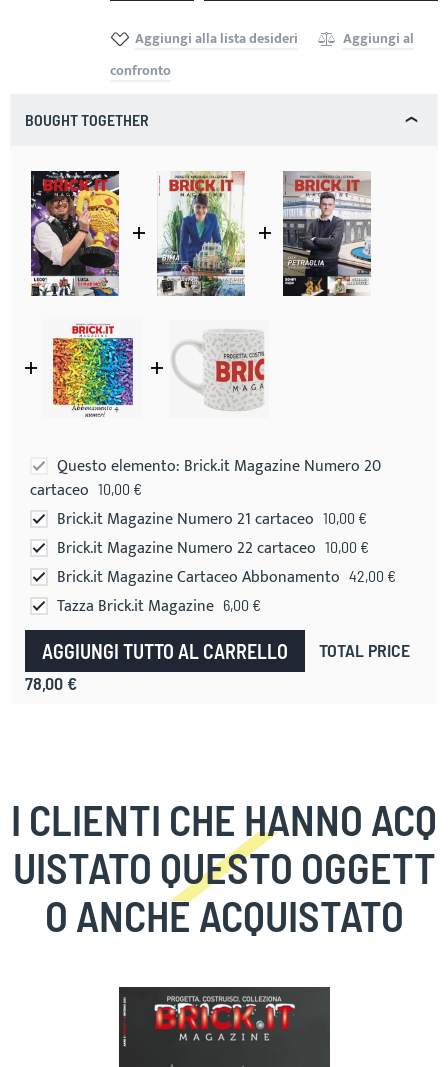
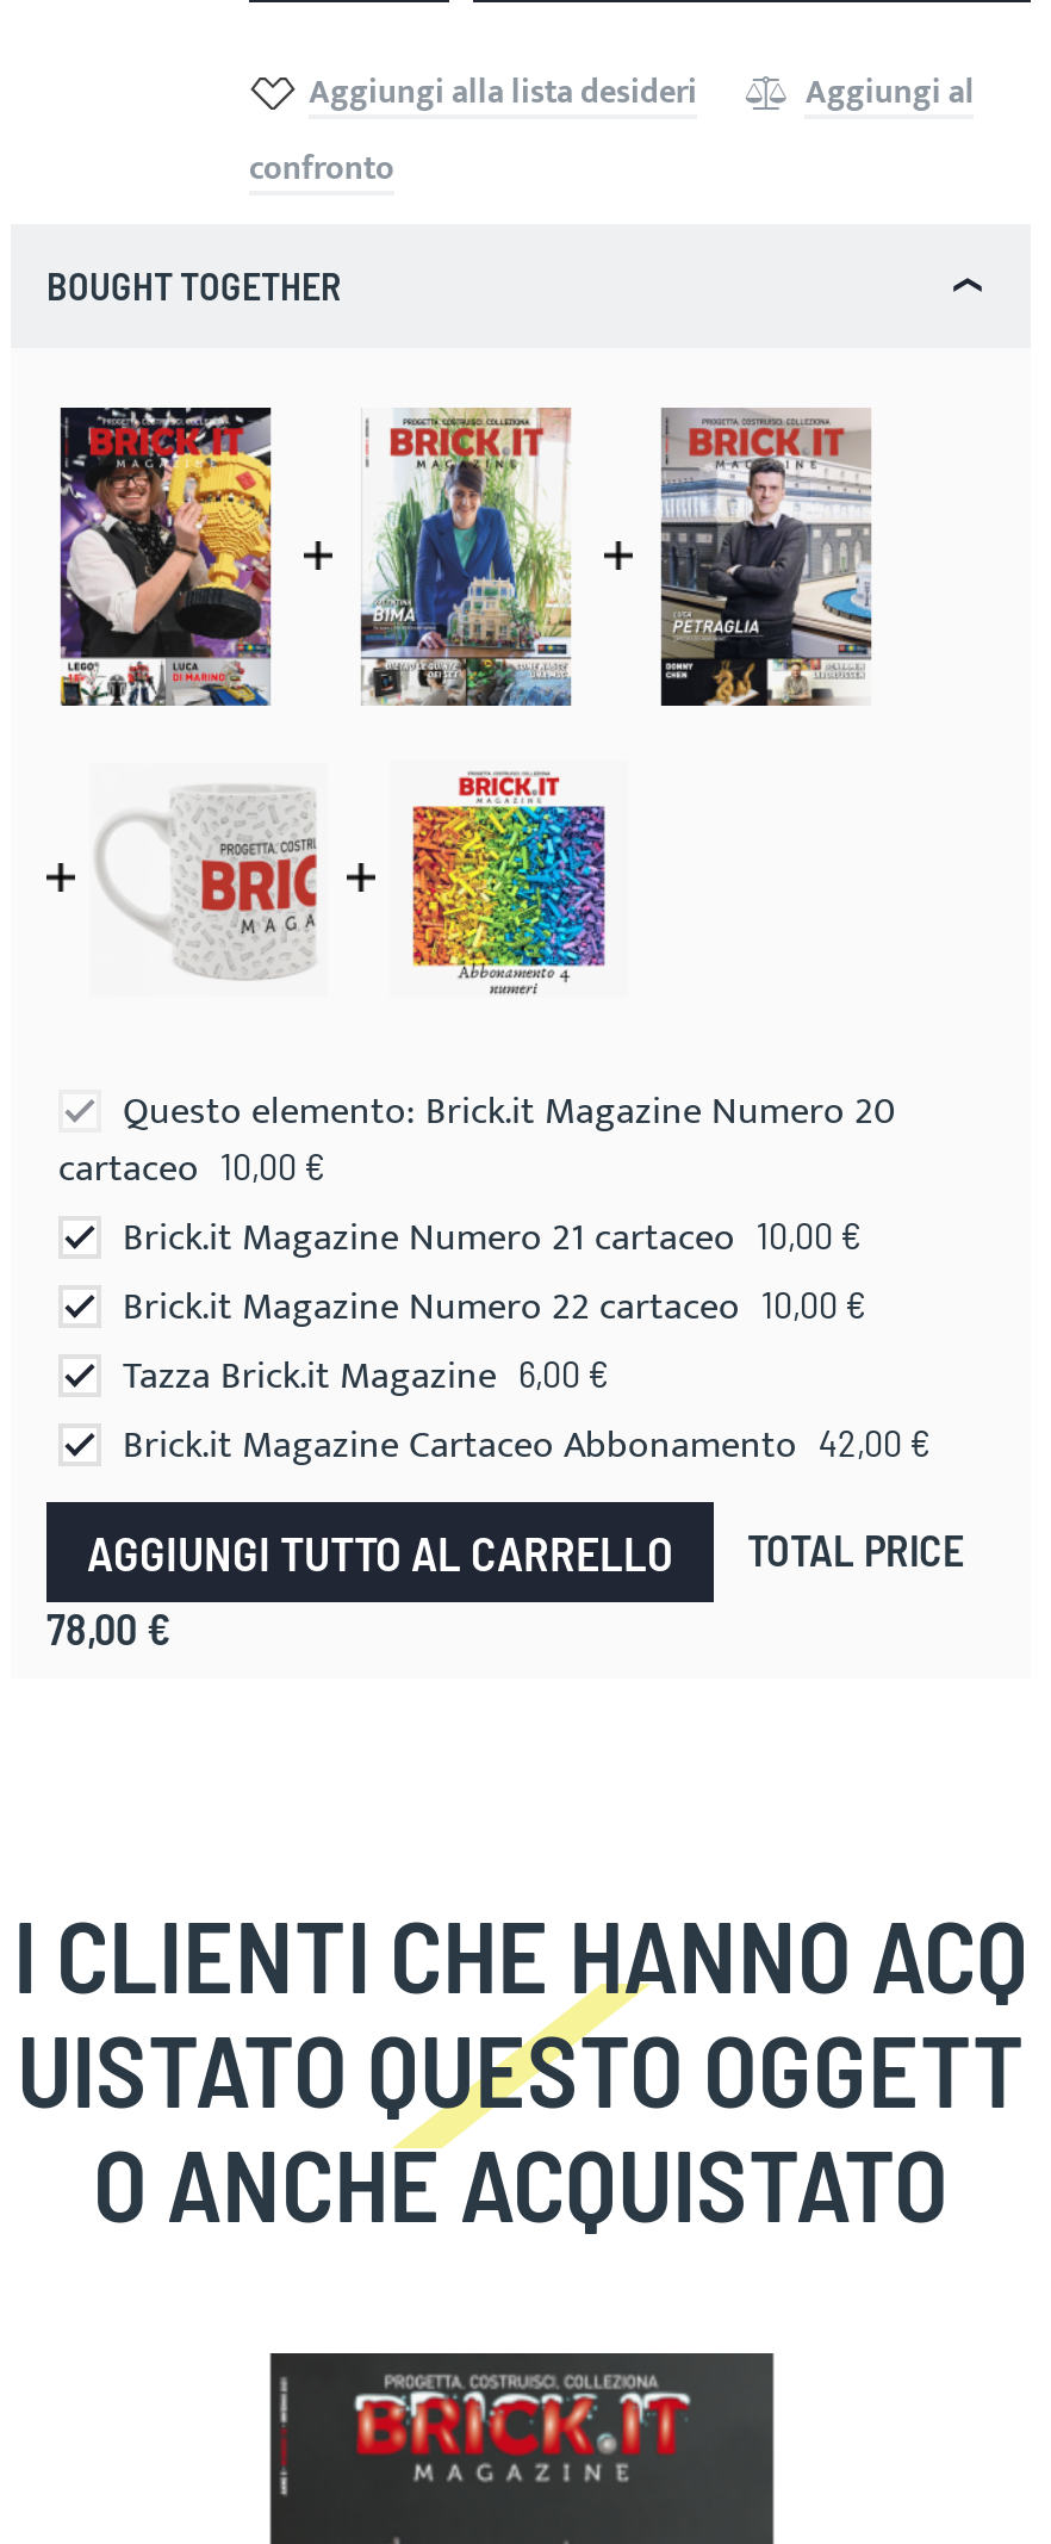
- [image]
+ [image]

- [image]
+ [image]

moved down: Brick.it Magazine Cartaceo Abbonamento 42,00 €

moved up: Tazza Brick.it Magazine 6,00 €
